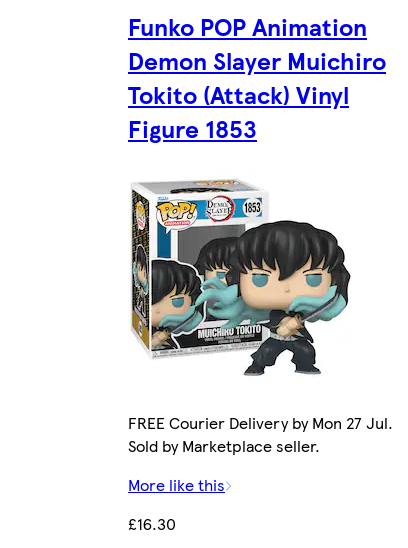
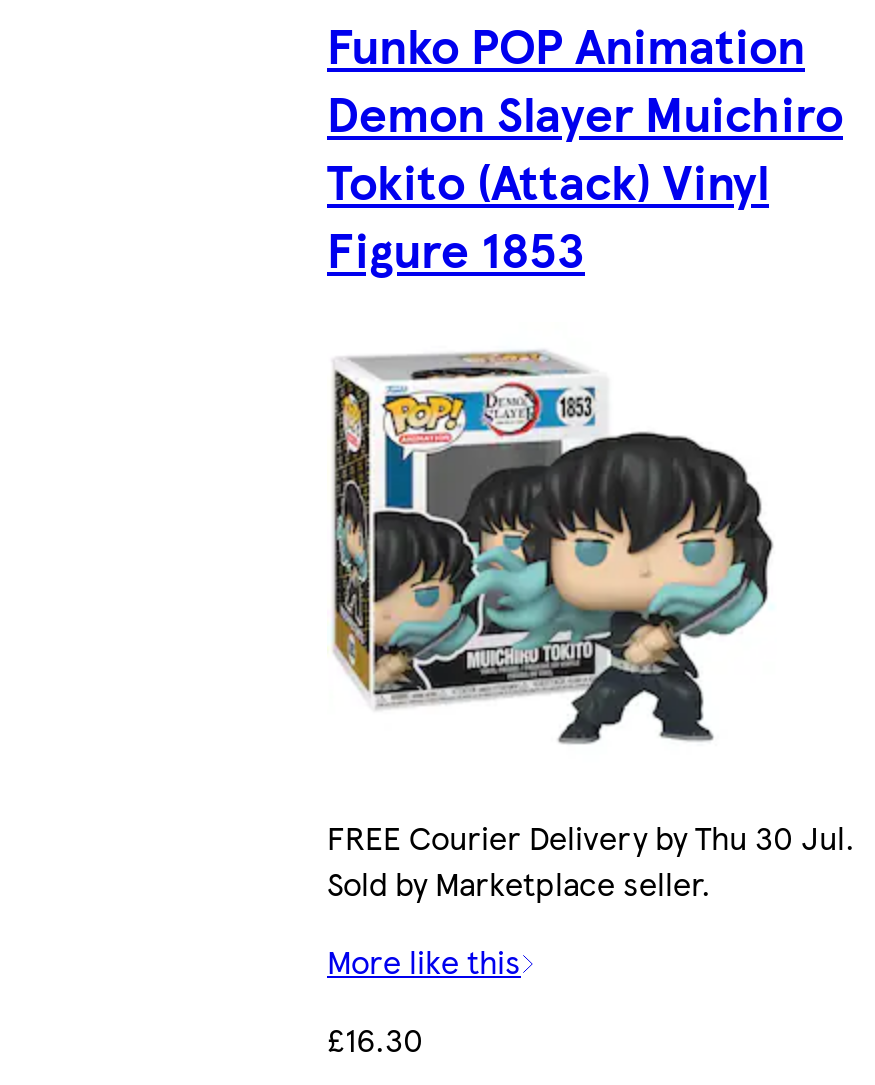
- FREE Courier Delivery by Mon 27 Jul.
+ FREE Courier Delivery by Thu 30 Jul.
